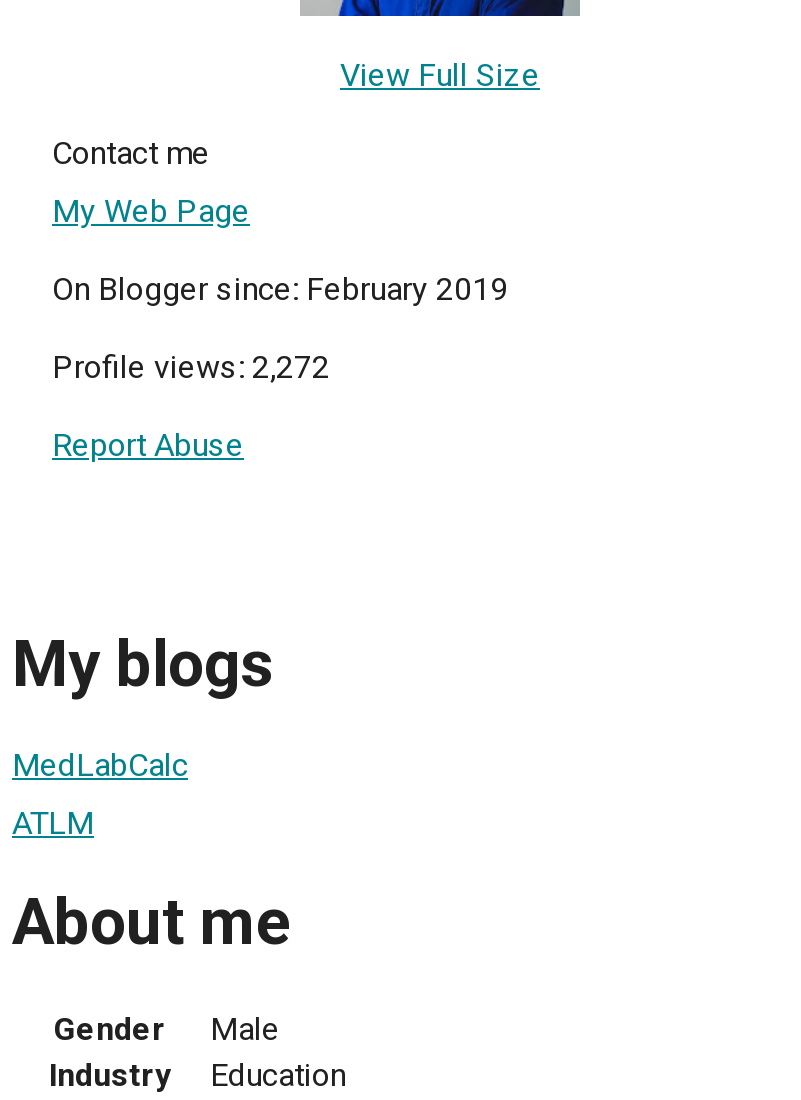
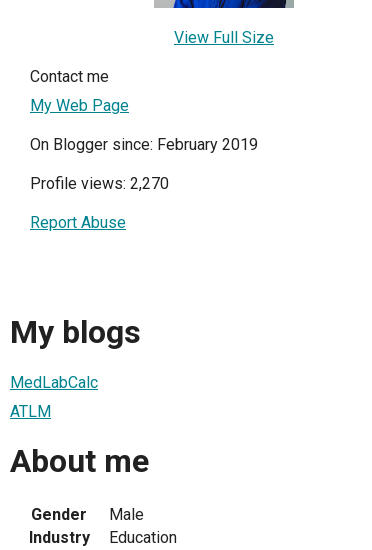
- Profile views: 2,272
+ Profile views: 2,270
